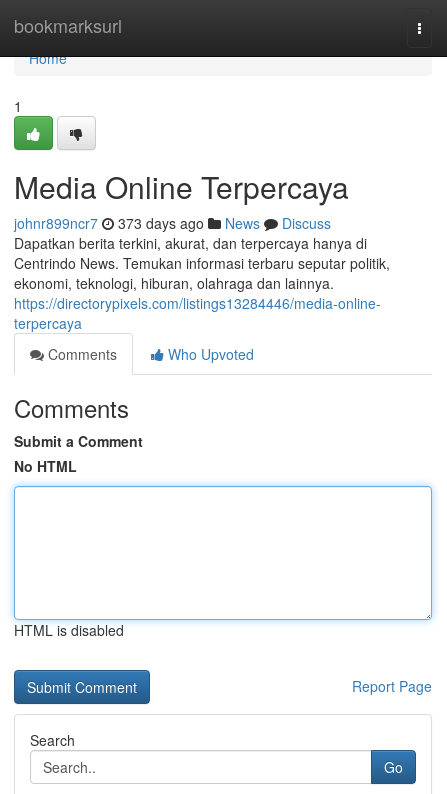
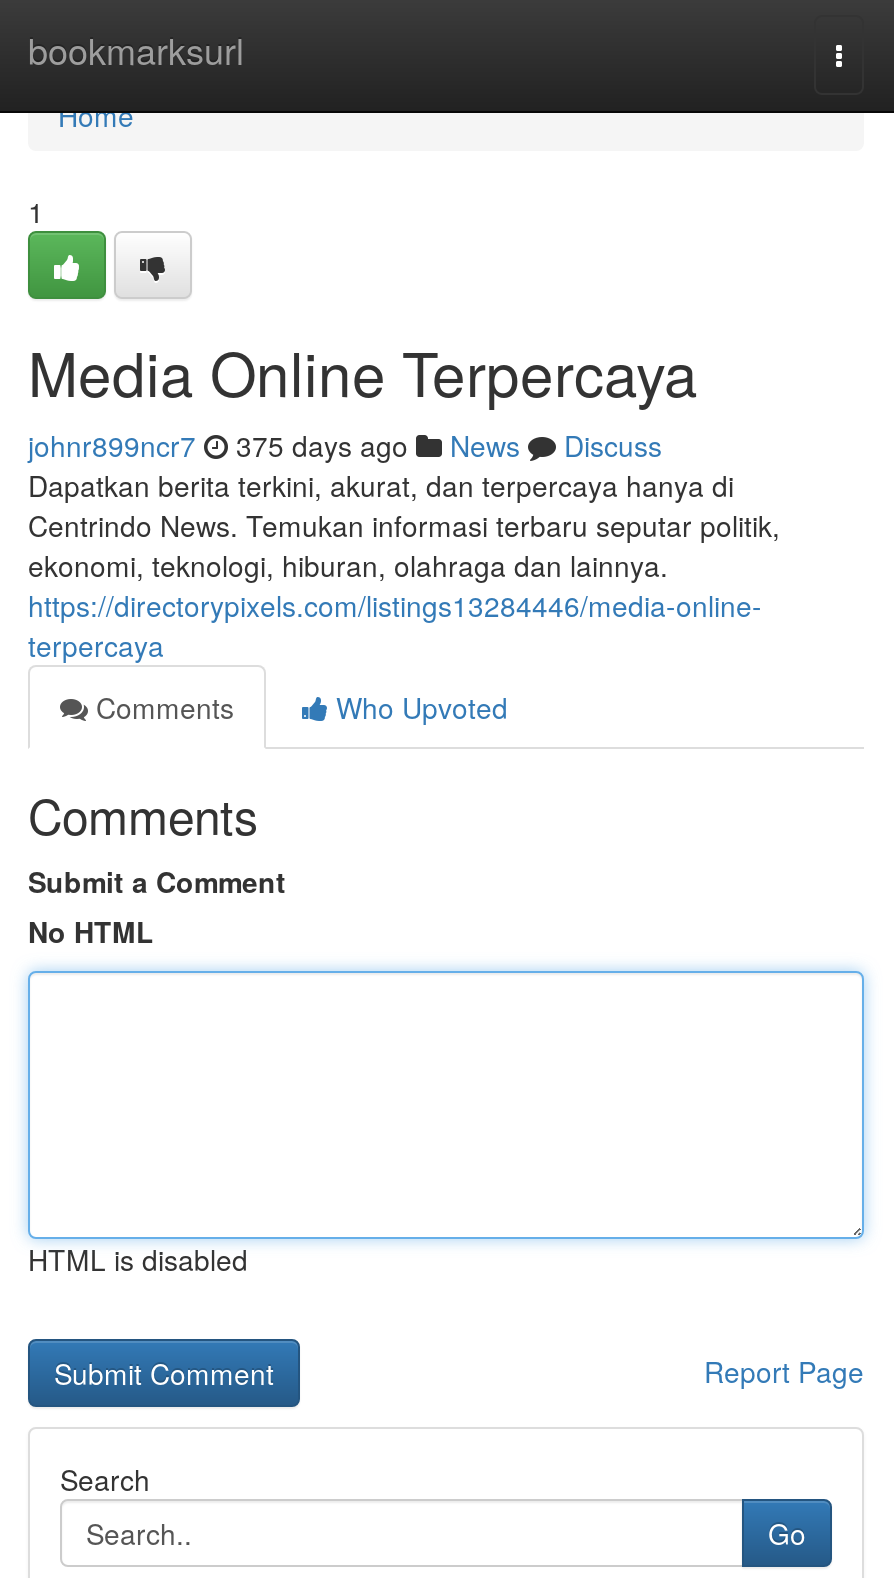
- johnr899ncr7 373 days ago News Discuss
+ johnr899ncr7 375 days ago News Discuss
